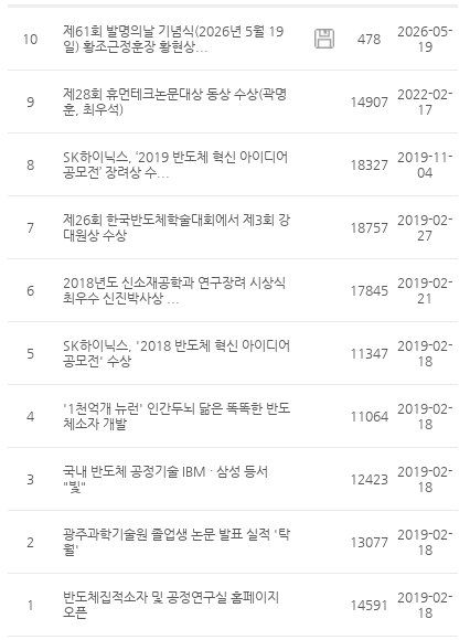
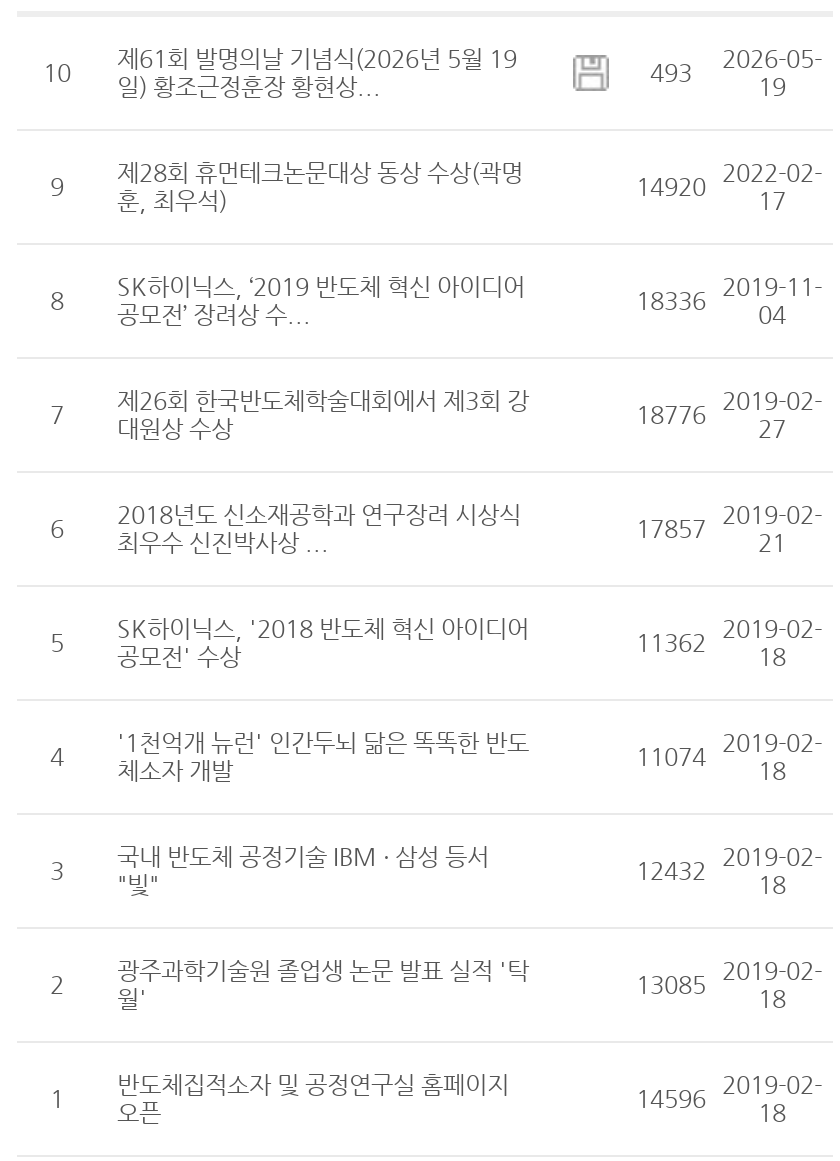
- 478 2026-05-
+ 493 2026-05-

- 14907 2022-02- 17
+ 14920 2022-02- 17

- 18327 2019-11- 04
+ 18336 2019-11- 04

- 18757 2019-02- 27
+ 18776 2019-02- 27

- 17845 2019-02- 21
+ 17857 2019-02- 21

- 11347 2019-02- 18
+ 11362 2019-02- 18

- 11064 2019-02- 18
+ 11074 2019-02- 18

- 12423 2019-02- 18
+ 12432 2019-02- 18

- 13077 2019-02- 18
+ 13085 2019-02- 18

- 14591 2019-02- 18
+ 14596 2019-02- 18
